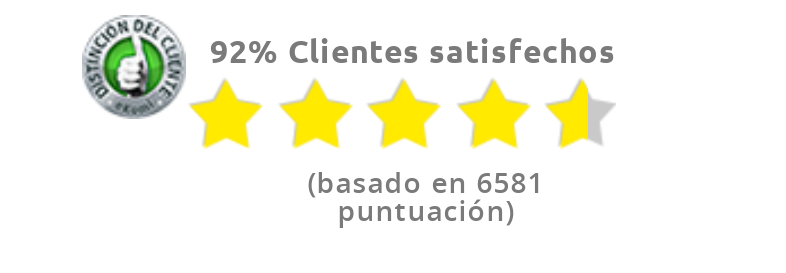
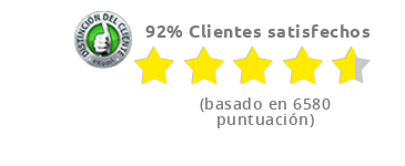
- (basado en 6581
+ (basado en 6580
